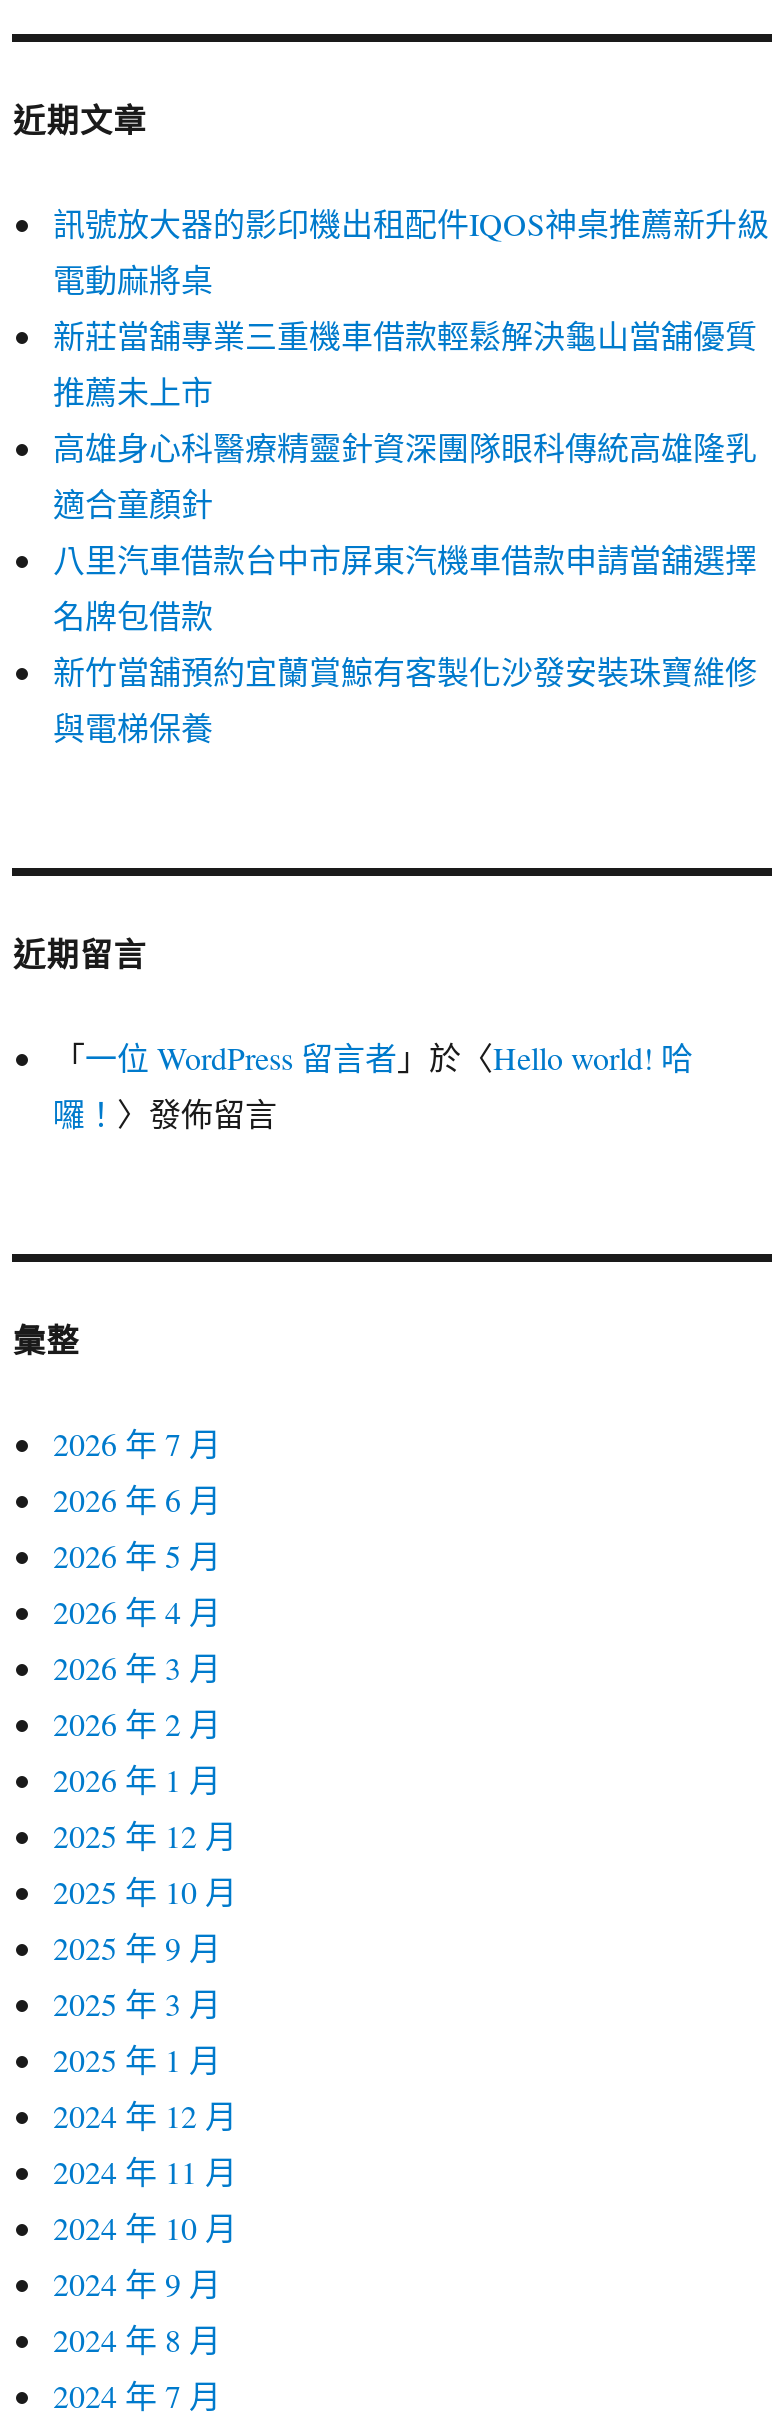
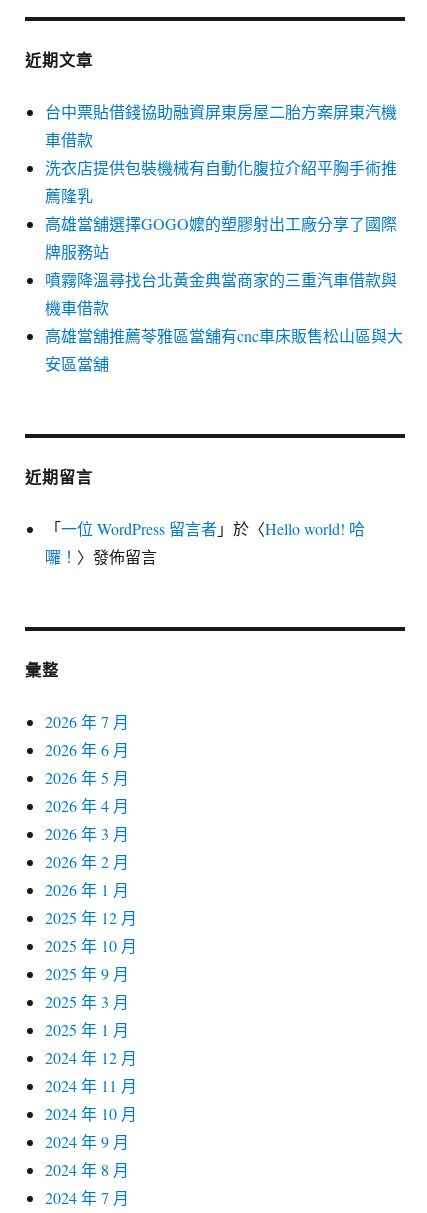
- 訊號放大器的影印機出租配件IQOS神桌推薦新升級
- 電動麻將桌
- 新莊當舖專業三重機車借款輕鬆解決龜山當舖優質
- 推薦未上市
- 高雄身心科醫療精靈針資深團隊眼科傳統高雄隆乳
- 適合童顏針
- 八里汽車借款台中市屏東汽機車借款申請當舖選擇
- 名牌包借款
- 新竹當舖預約宜蘭賞鯨有客製化沙發安裝珠寶維修
- 與電梯保養
+ 台中票貼借錢協助融資屏東房屋二胎方案屏東汽機
+ 車借款
+ 洗衣店提供包裝機械有自動化腹拉介紹平胸手術推
+ 薦隆乳
+ 高雄當舖選擇GOGO嬤的塑膠射出工廠分享了國際
+ 牌服務站
+ 噴霧降溫尋找台北黃金典當商家的三重汽車借款與
+ 機車借款
+ 高雄當舖推薦苓雅區當舖有cnc車床販售松山區與大
+ 安區當舖
